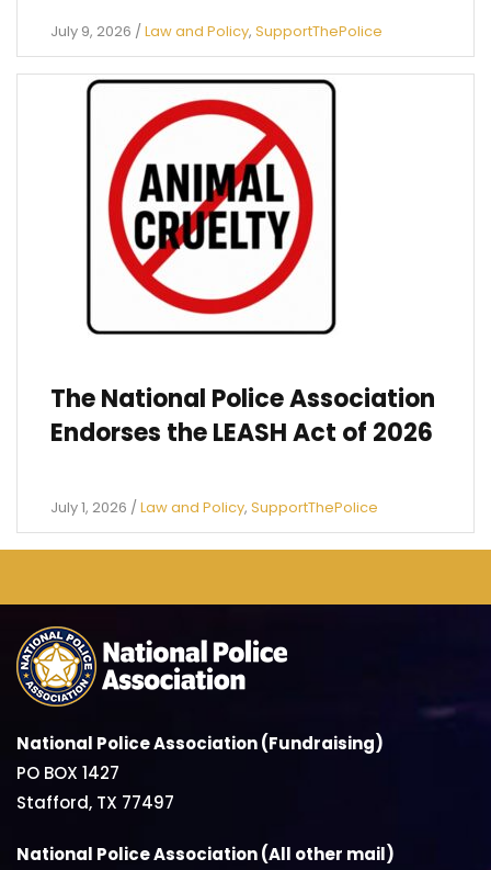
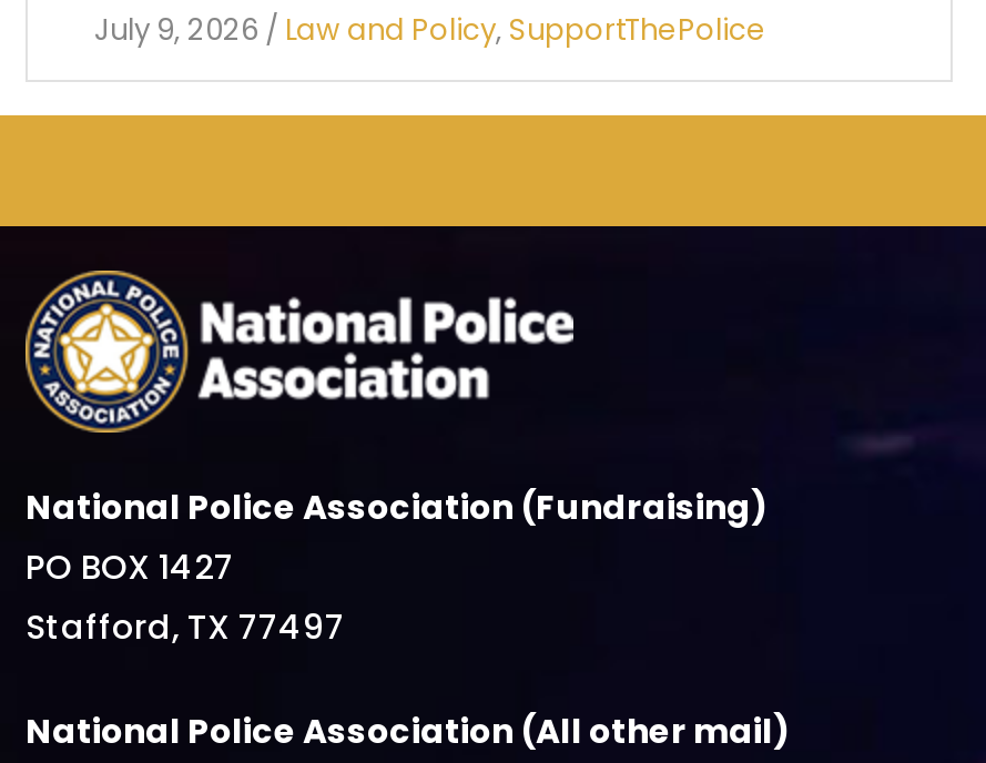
- [image]

- The National Police Association
- Endorses the LEASH Act of 2026
- July 1, 2026 / Law and Policy, SupportThePolice
